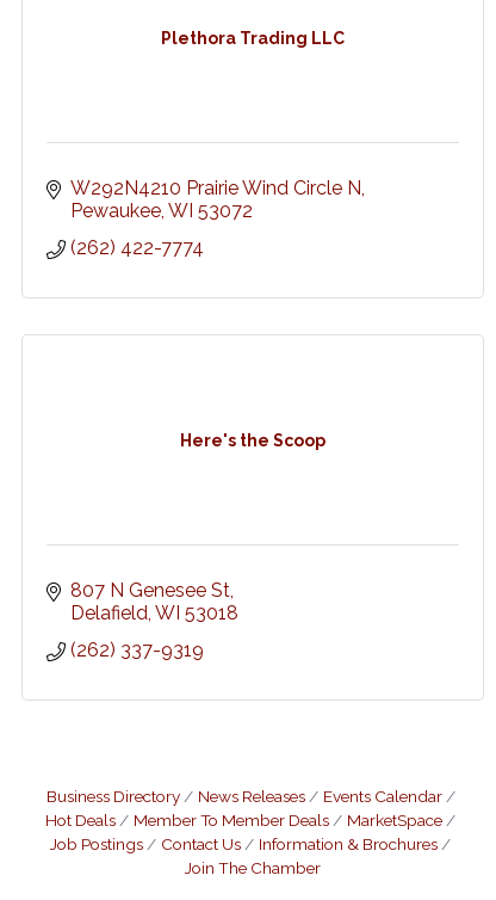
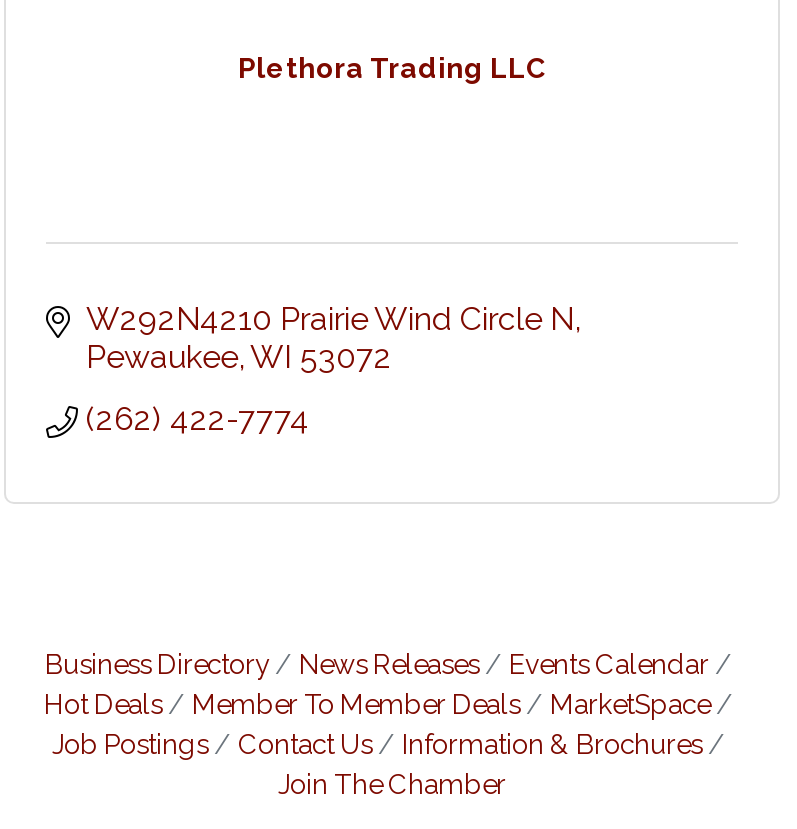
- Here's the Scoop

- 807 N Genesee St
- Delafield WI 53018
- (262) 337-9319
